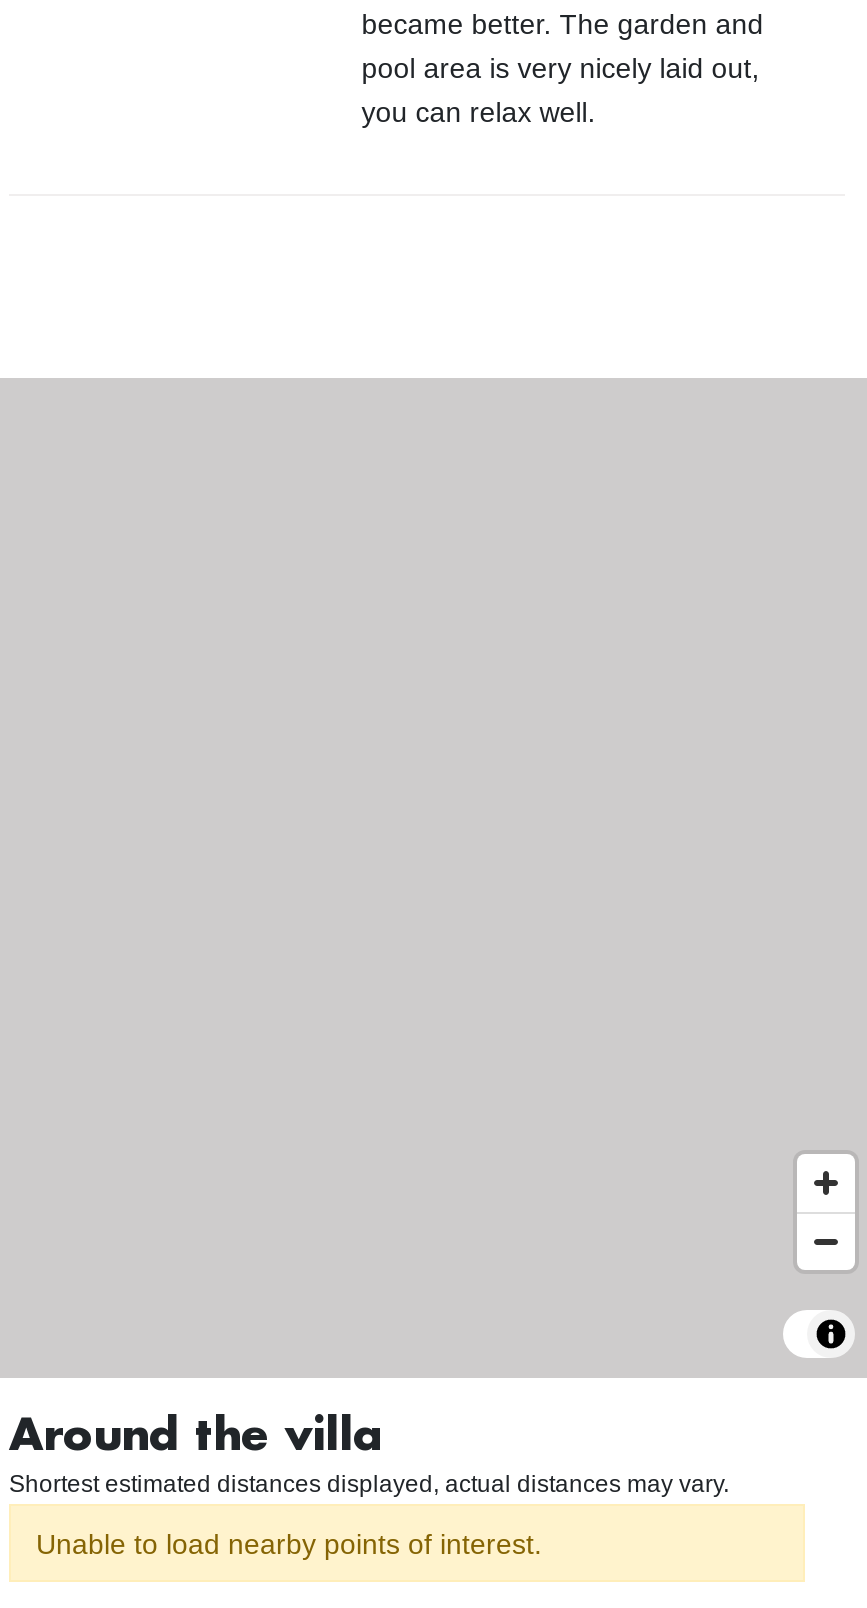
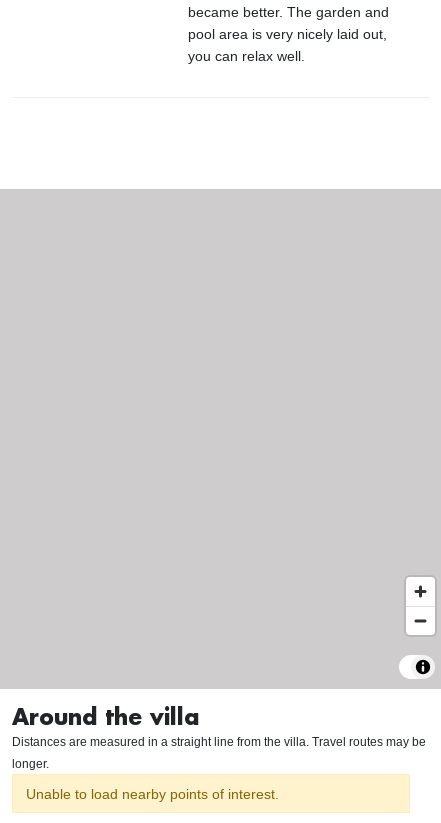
- Shortest estimated distances displayed, actual distances may vary.
+ Distances are measured in a straight line from the villa. Travel routes may be
+ longer.
